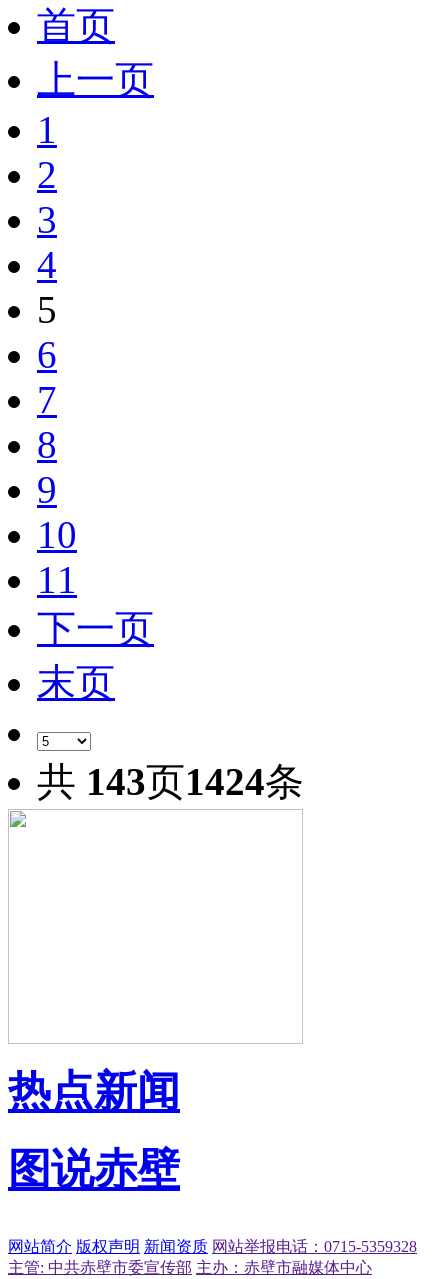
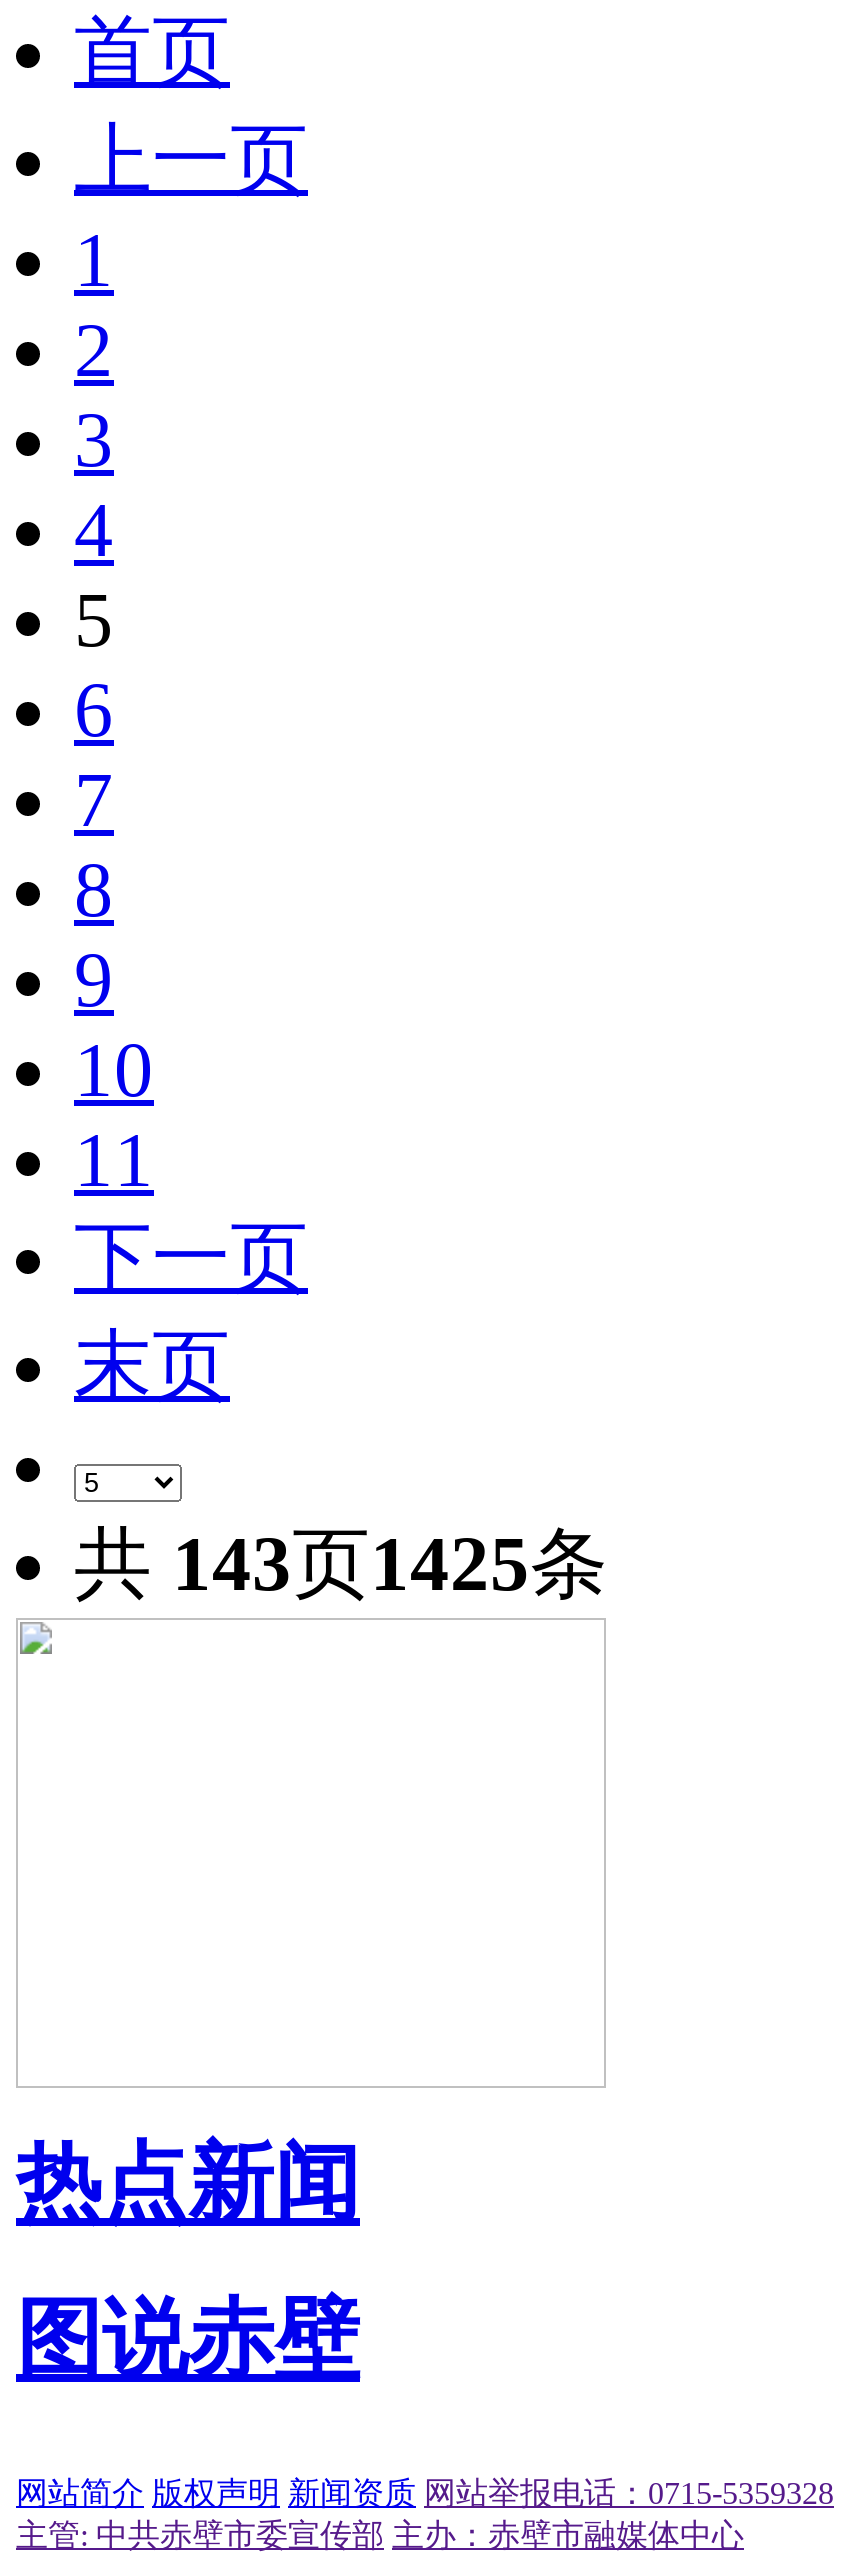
- 共143页1424条
+ 共143页1425条
